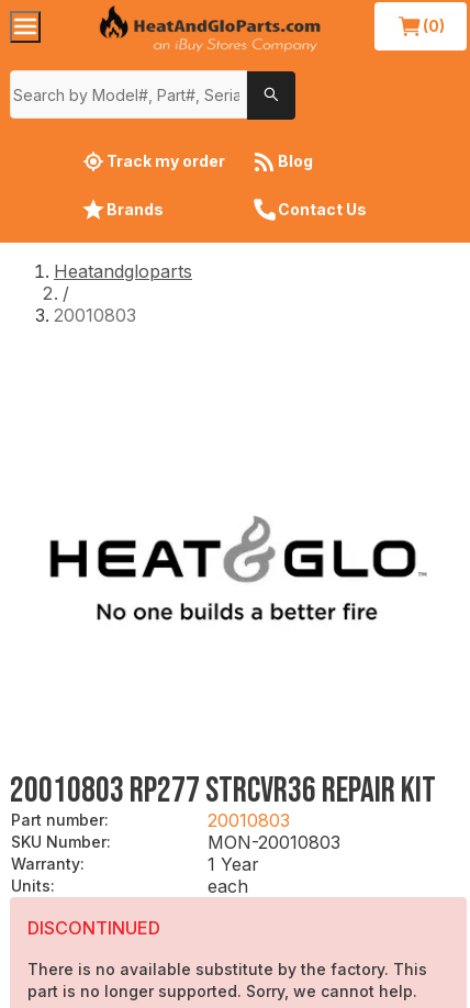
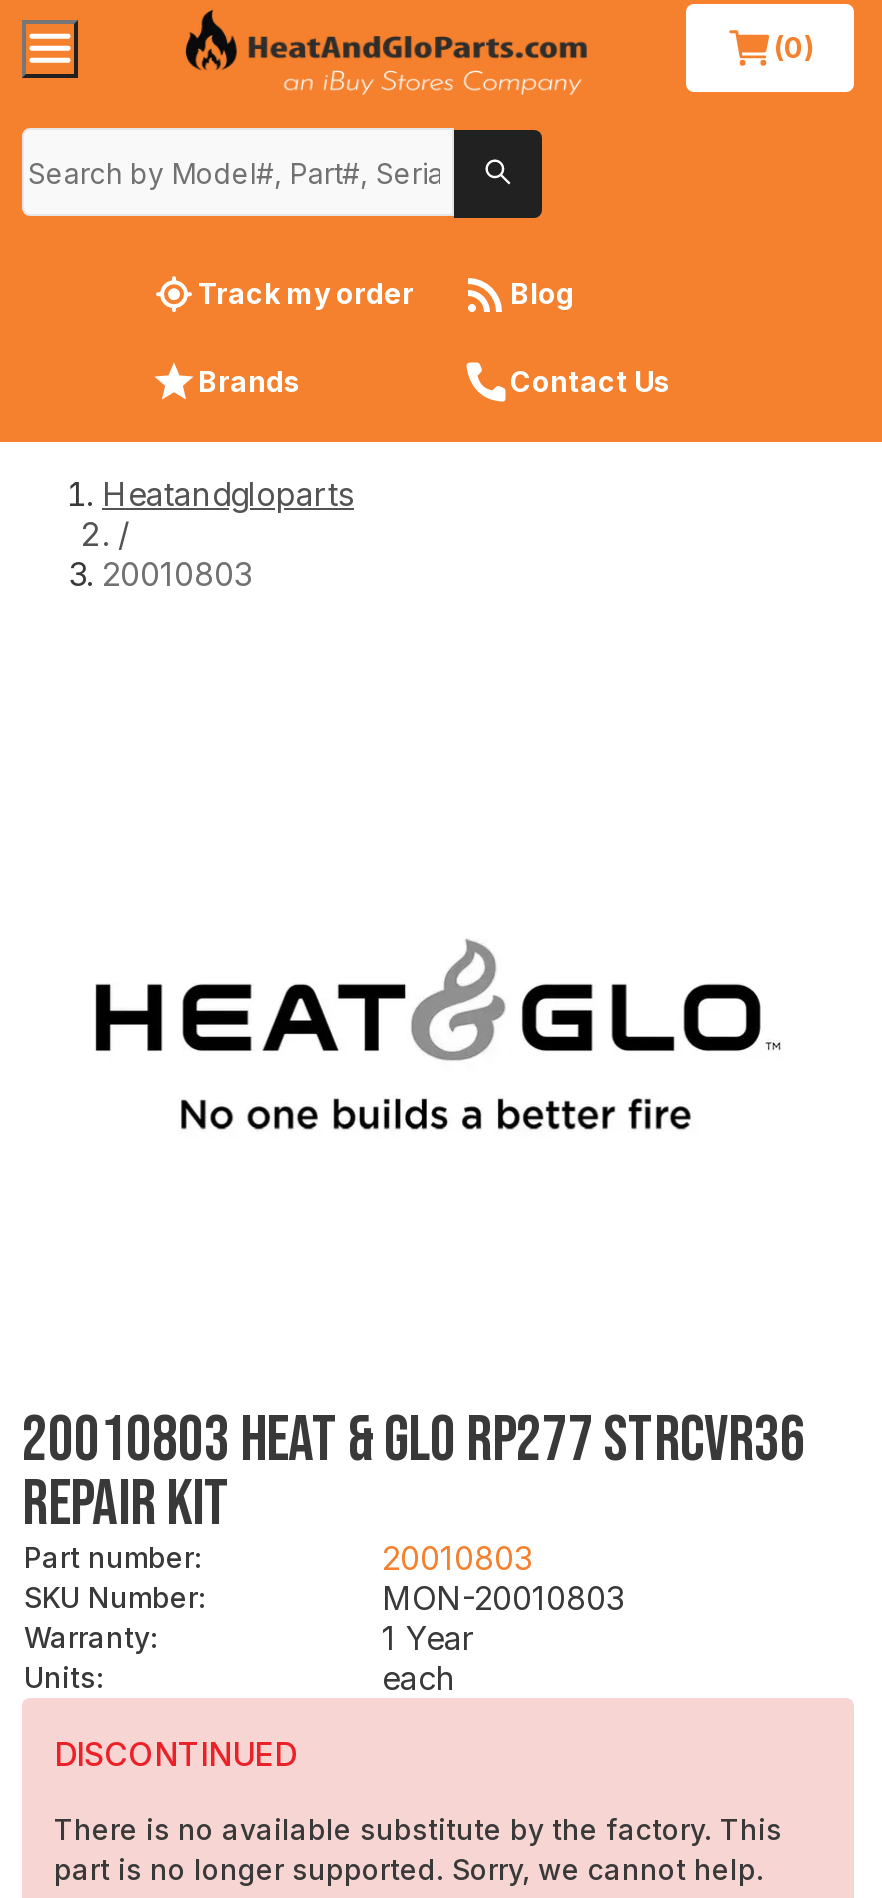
- 20010803 RP277 STRCVR36 REPAIR KIT
+ 20010803 HEAT & GLO RP277 STRCVR36
+ REPAIR KIT
